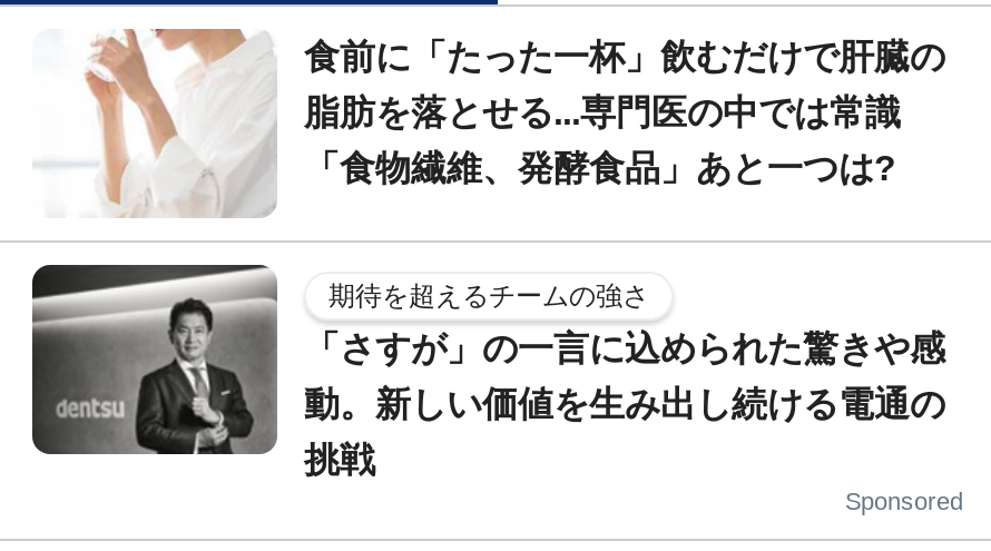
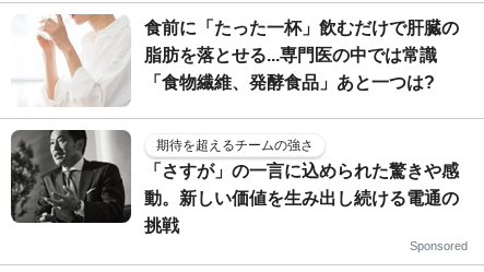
- [image]
+ [image]
